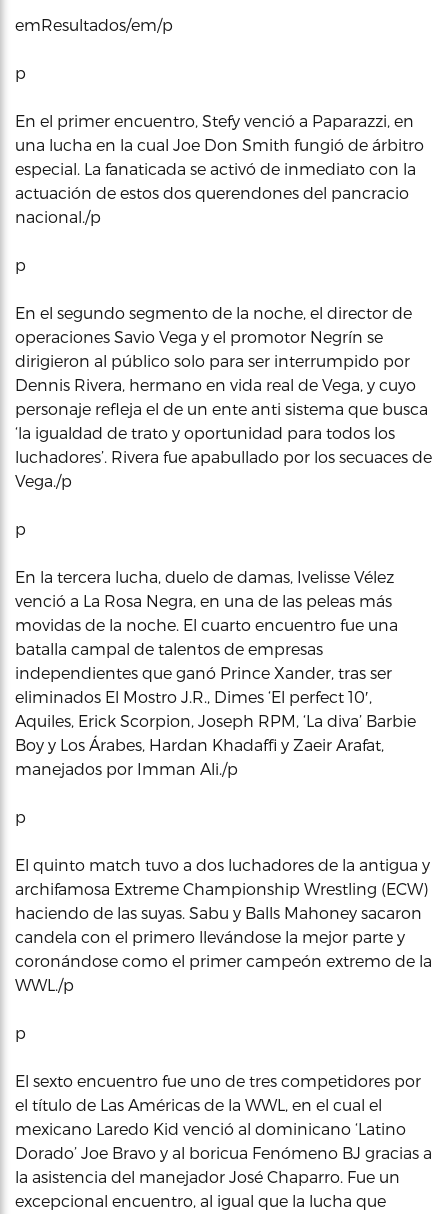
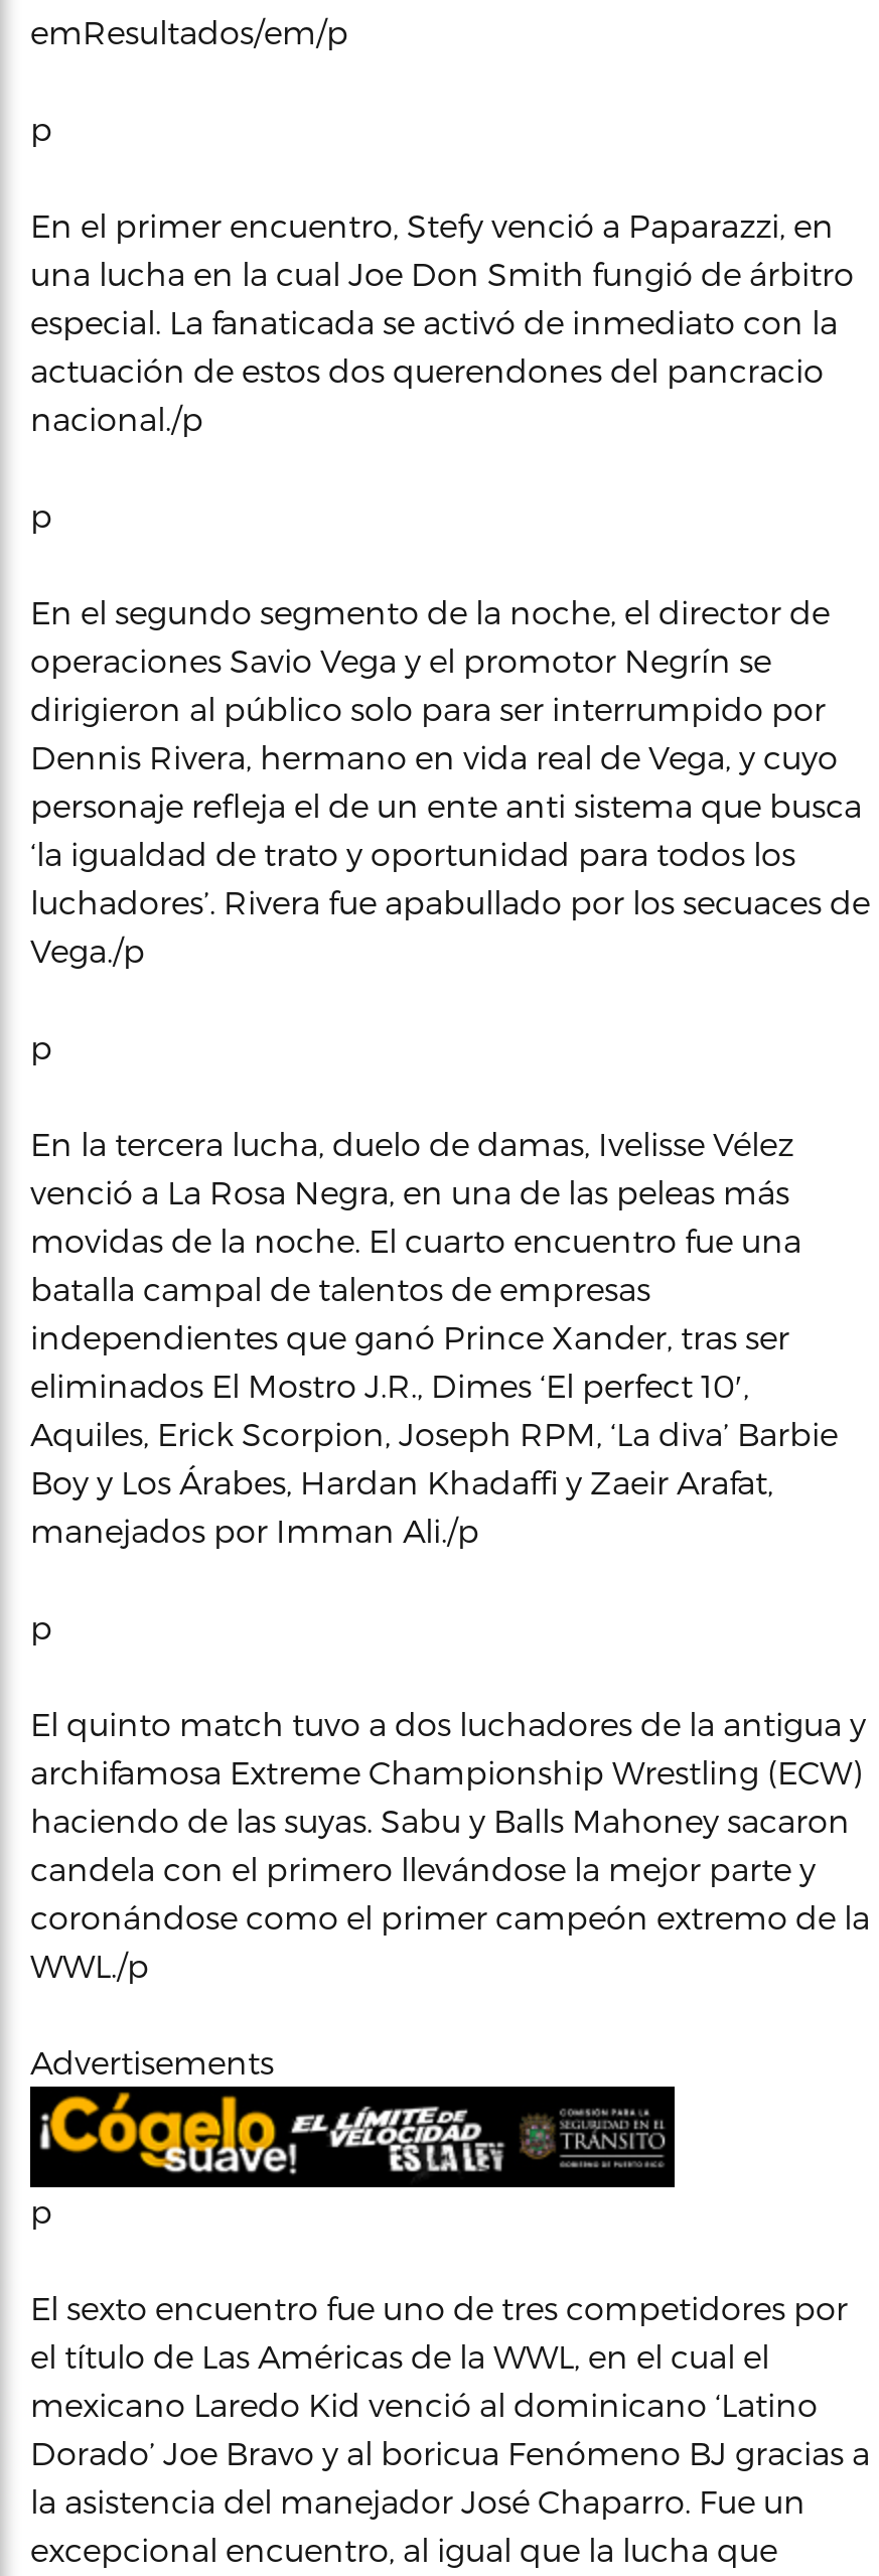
+ [image]

+ Advertisements
